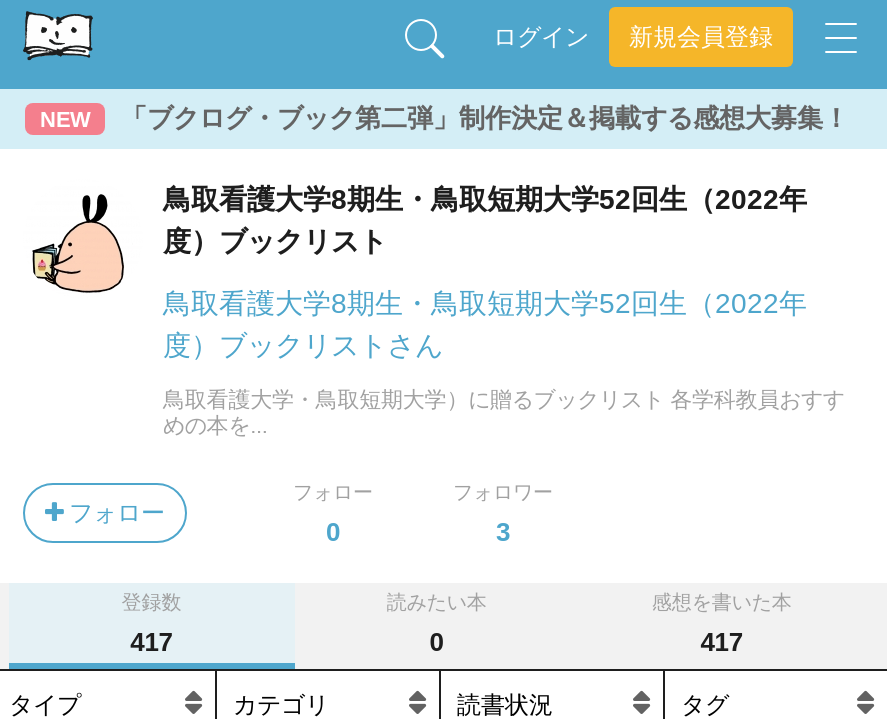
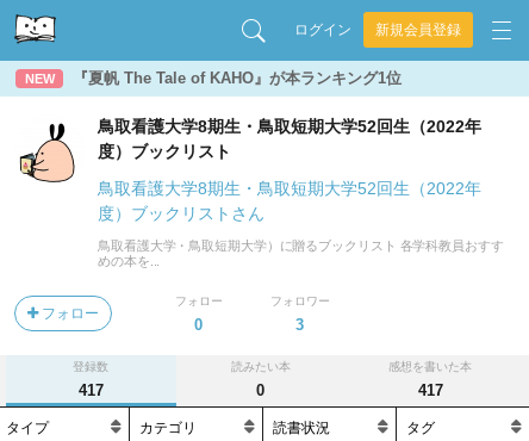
- 「ブクログ・ブック第二弾」制作決定＆掲載する感想大募集！
+ 『夏帆 The Tale of KAHO』が本ランキング1位
